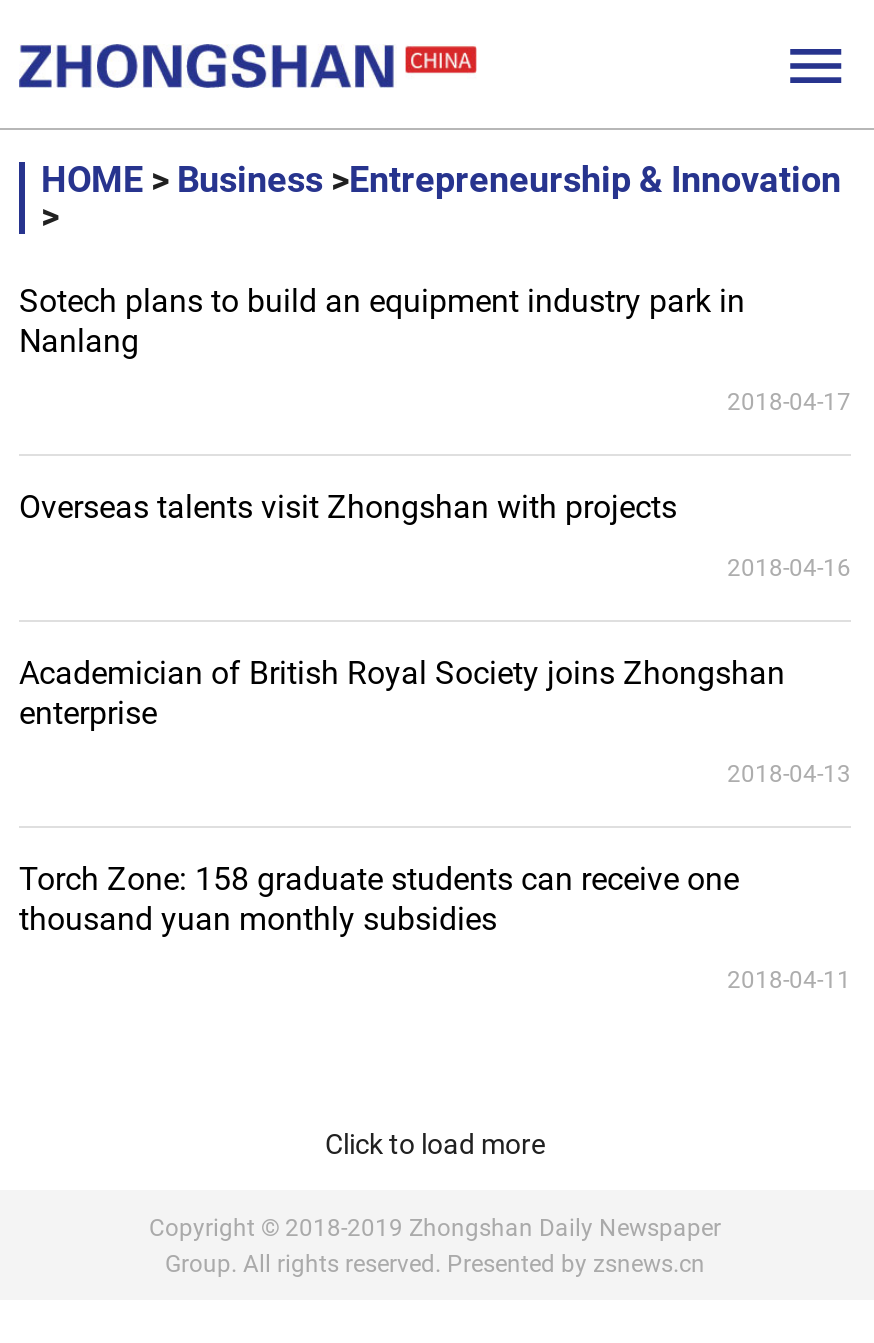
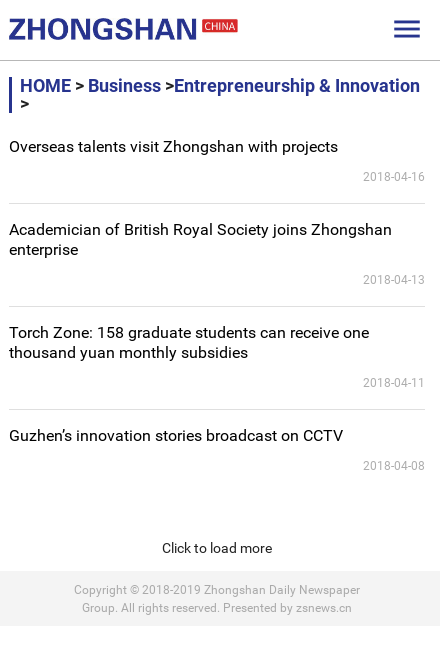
- Sotech plans to build an equipment industry park in
- Nanlang
- 2018-04-17

moved up: Overseas talents visit Zhongshan with projects | 2018-04-16 | Academician of British Royal Society joins Zhongshan | enterprise | 2018-04-13 | Torch Zone: 158 graduate students can receive one | thousand yuan monthly subsidies | 2018-04-11

+ Guzhen’s innovation stories broadcast on CCTV
+ 2018-04-08
